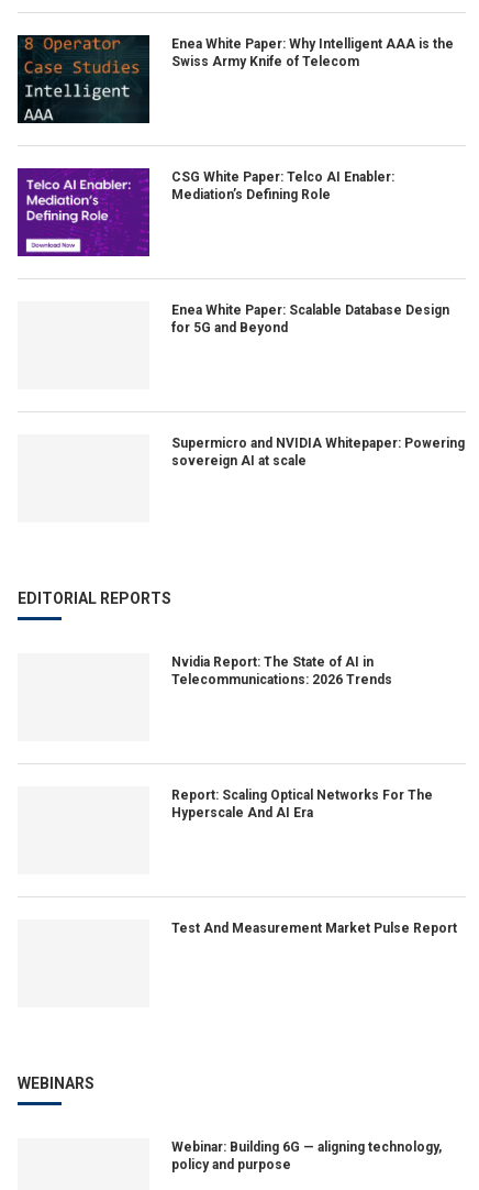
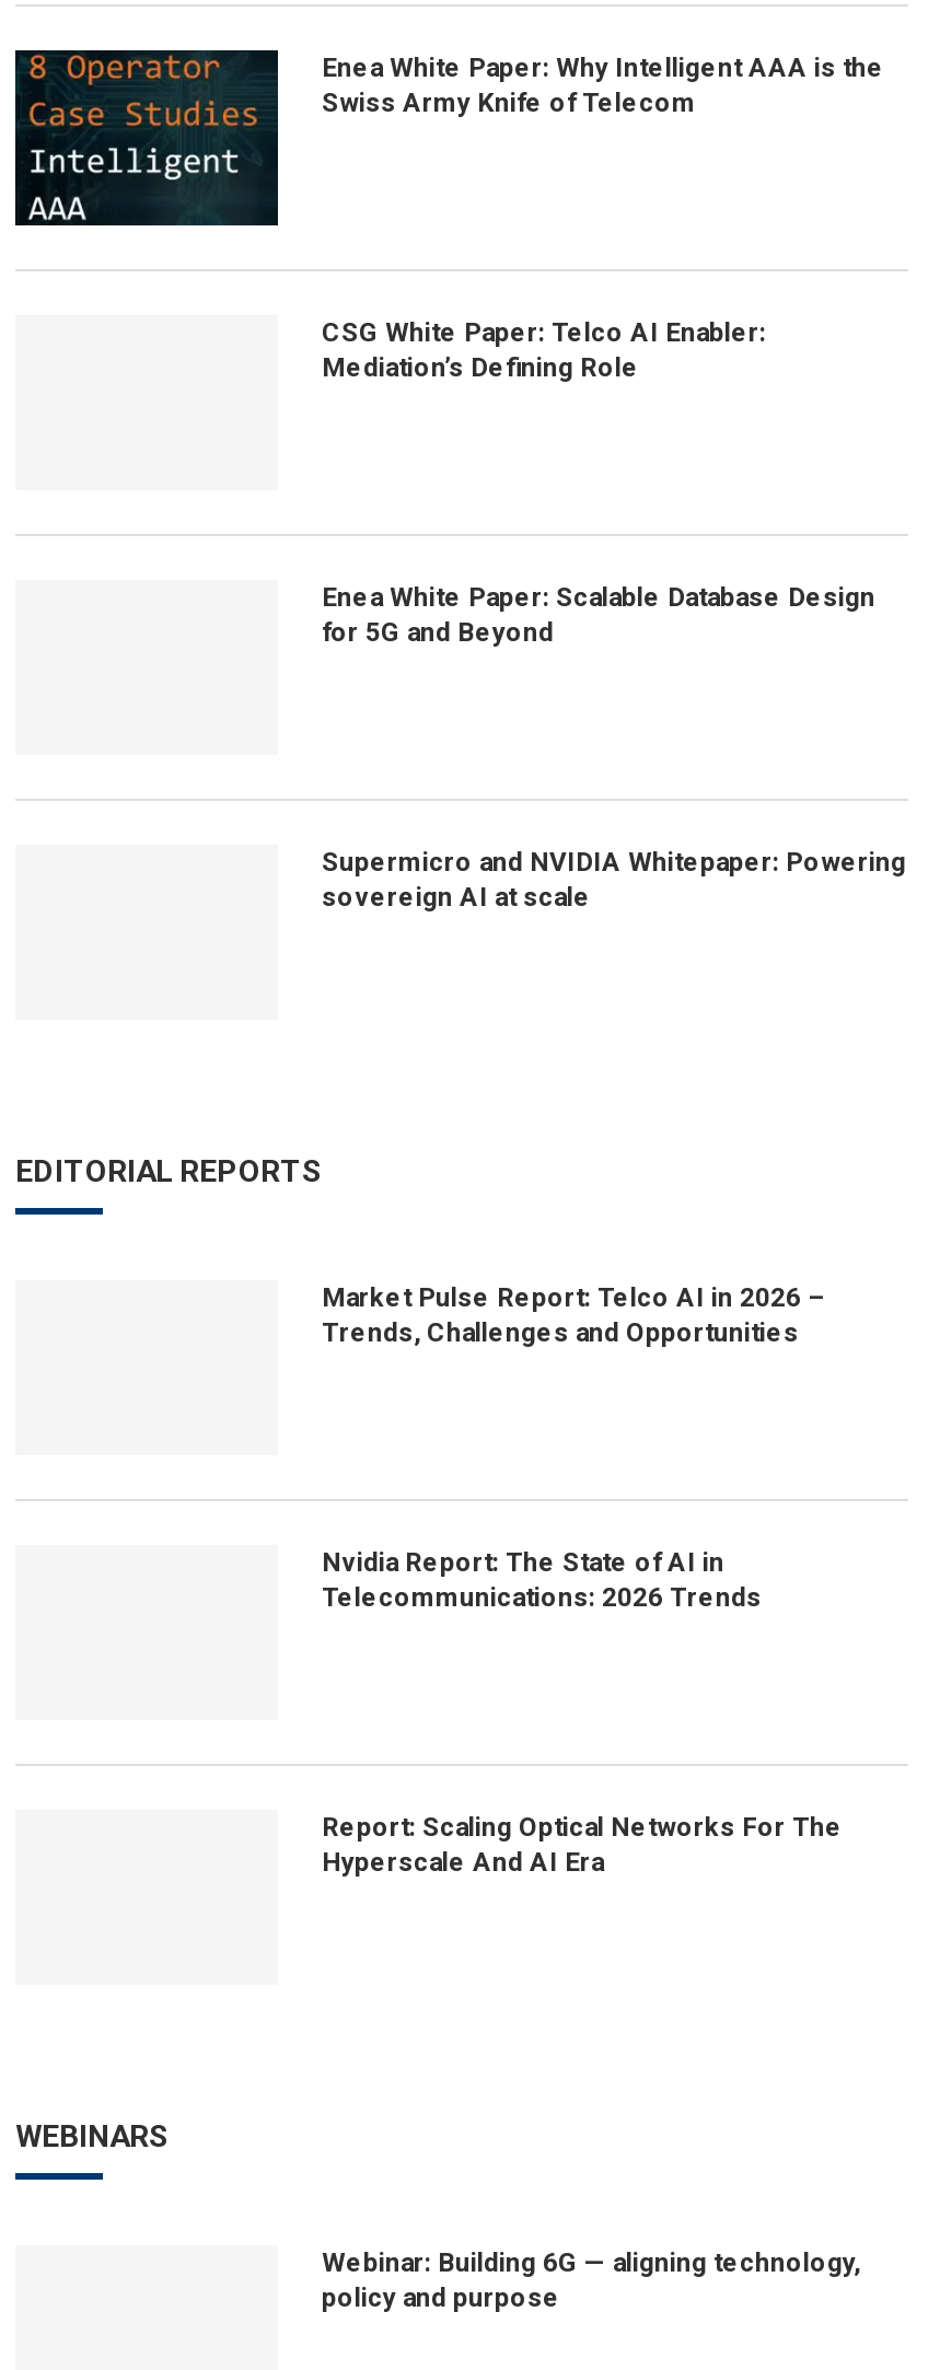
- [image]

+ Market Pulse Report: Telco AI in 2026 –
+ Trends, Challenges and Opportunities

moved down: Nvidia Report: The State of AI in | Telecommunications: 2026 Trends | Report: Scaling Optical Networks For The | Hyperscale And AI Era

- Test And Measurement Market Pulse Report
